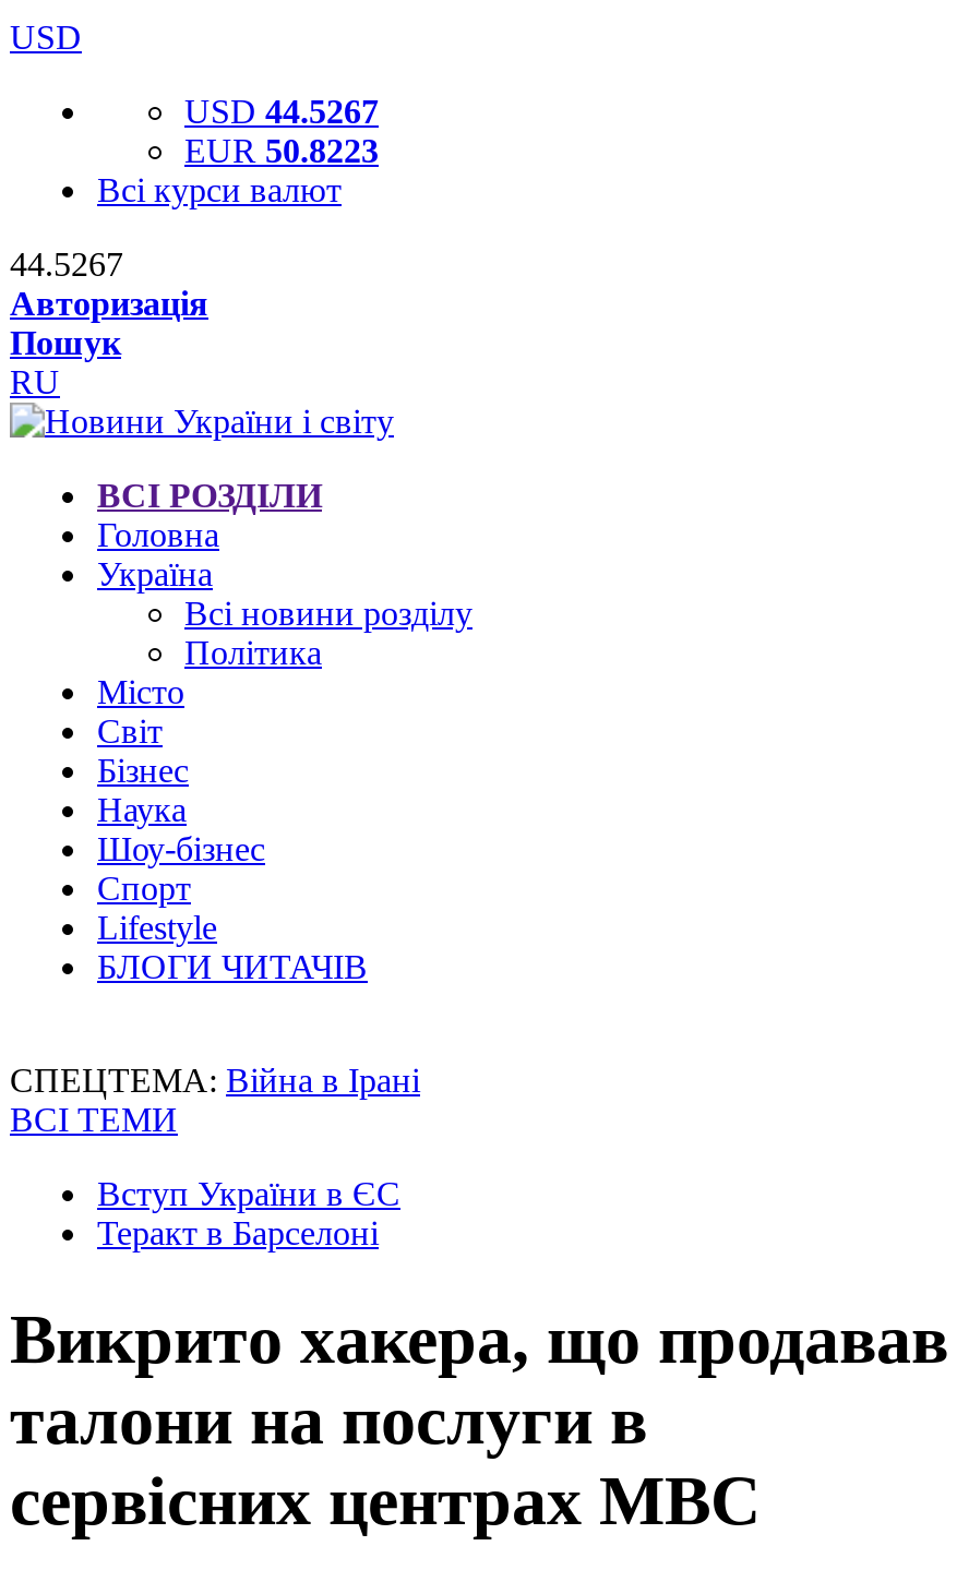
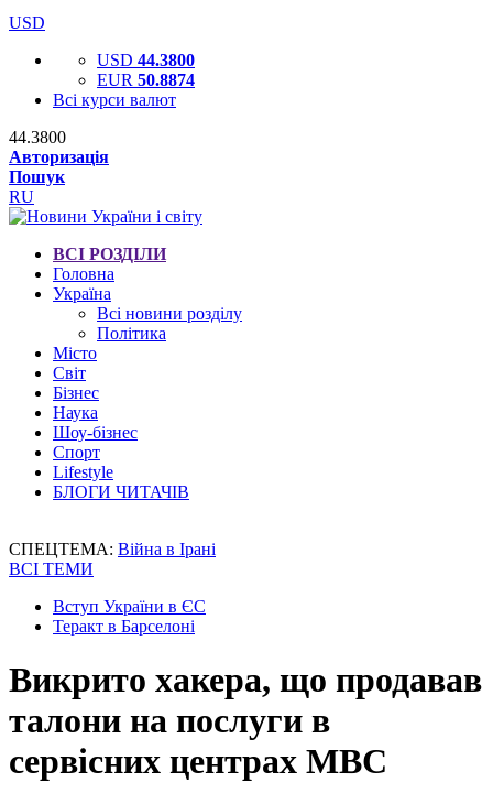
- USD 44.5267
+ USD 44.3800

- EUR 50.8223
+ EUR 50.8874

- 44.5267
+ 44.3800
